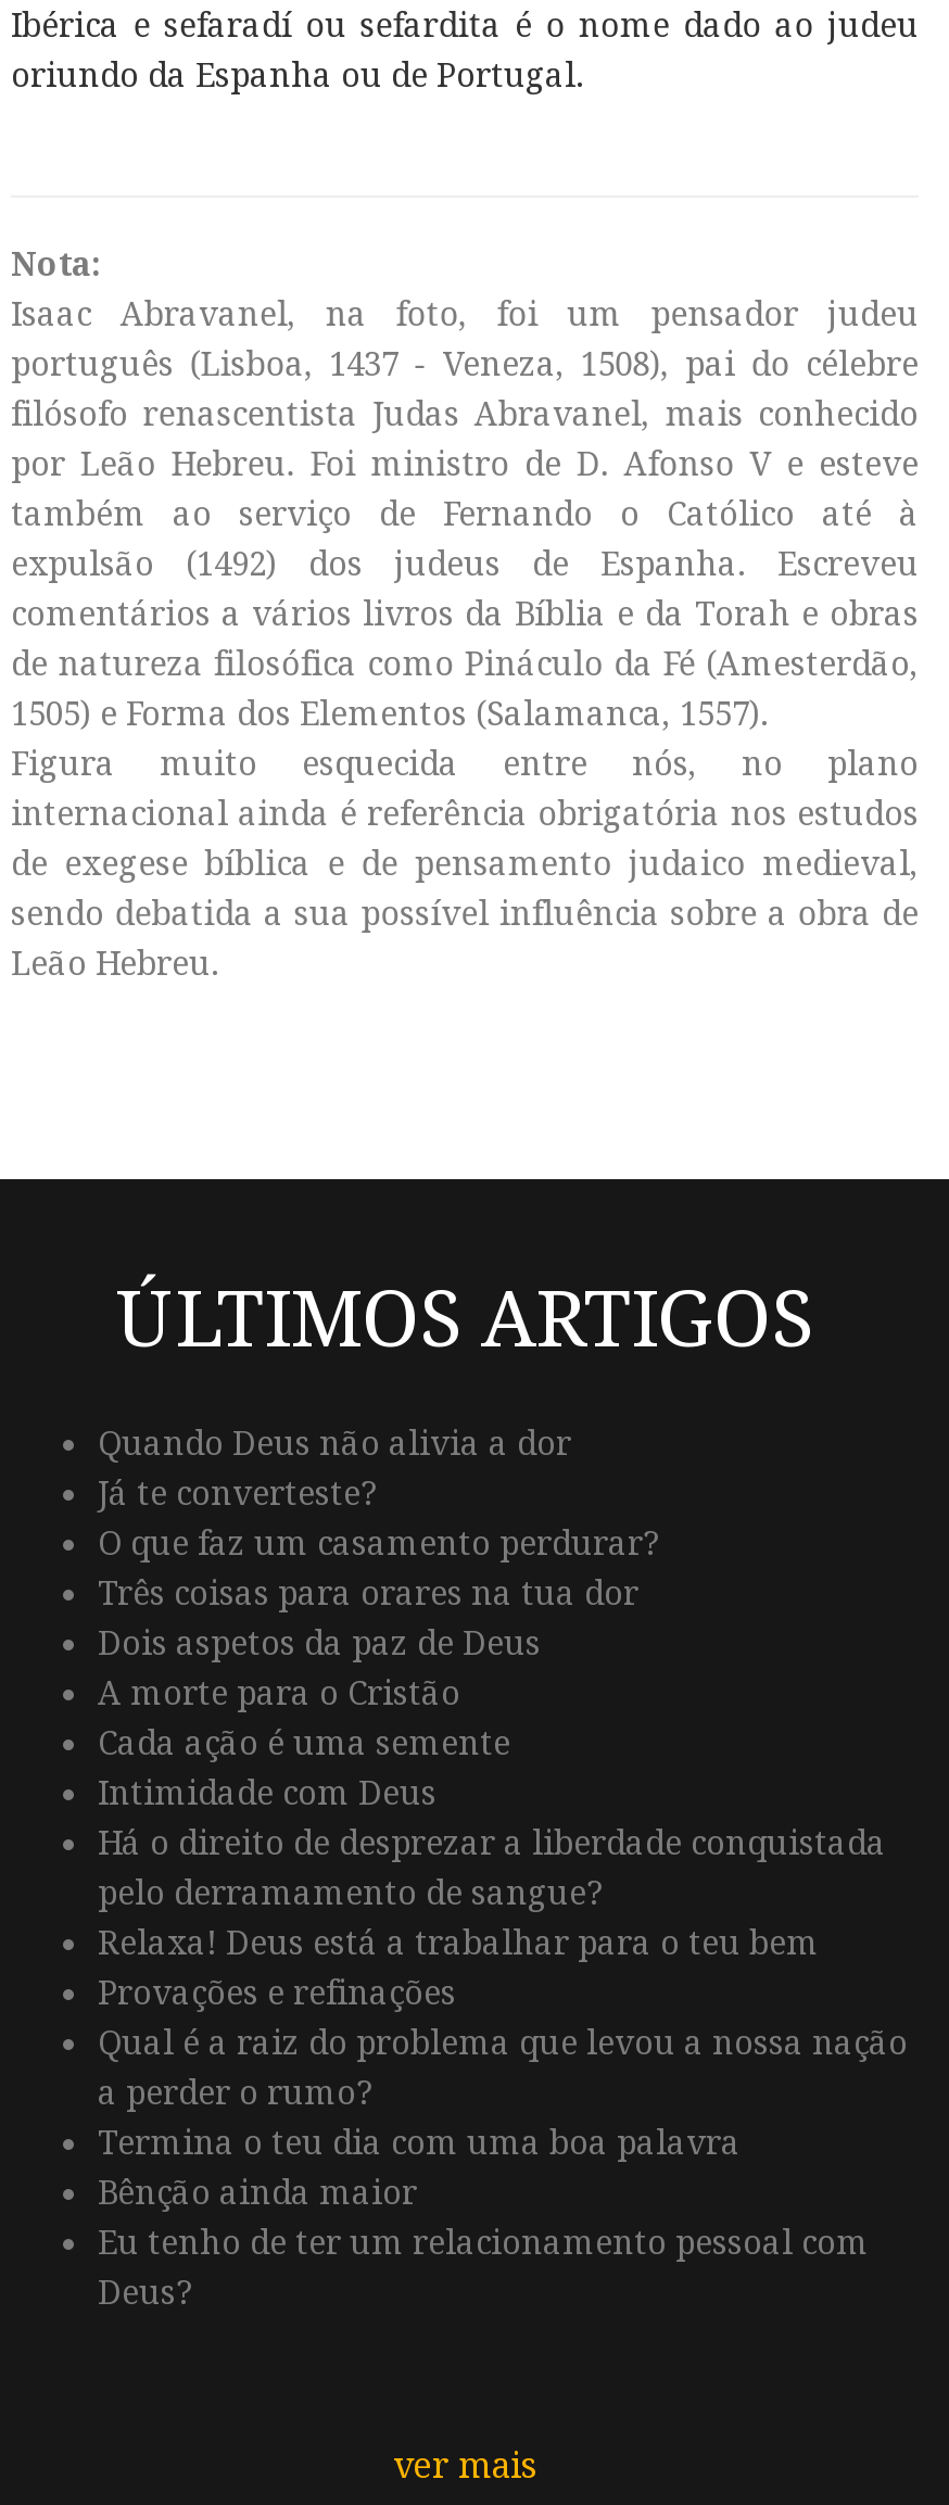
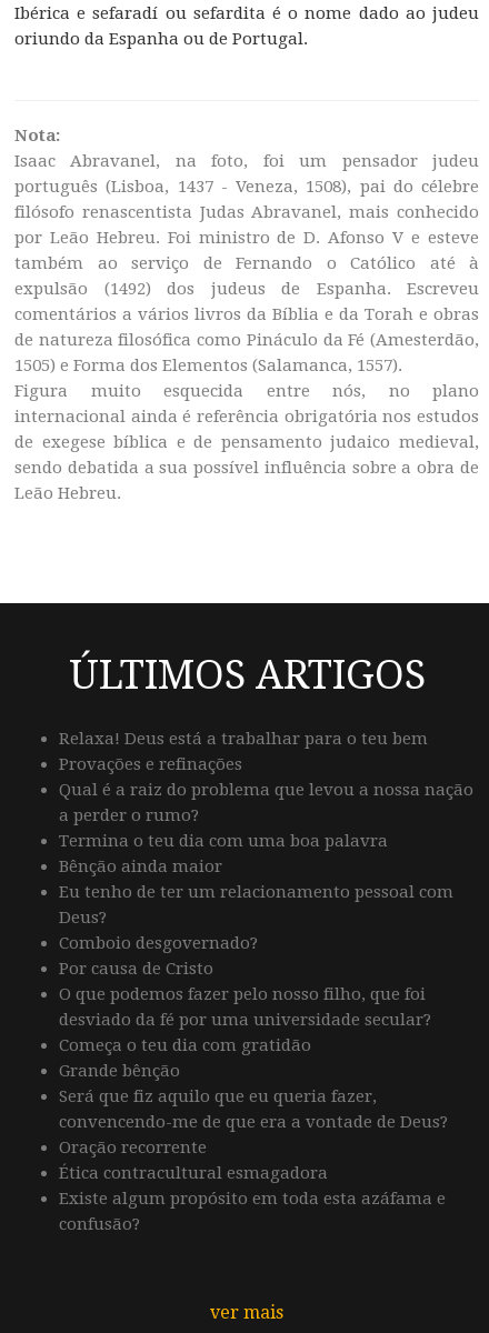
- Quando Deus não alivia a dor
- Já te converteste?
- O que faz um casamento perdurar?
- Três coisas para orares na tua dor
- Dois aspetos da paz de Deus
- A morte para o Cristão
- Cada ação é uma semente
- Intimidade com Deus
- Há o direito de desprezar a liberdade conquistada
- pelo derramamento de sangue?

moved up: Relaxa! Deus está a trabalhar para o teu bem | Provações e refinações | Qual é a raiz do problema que levou a nossa nação | a perder o rumo? | Termina o teu dia com uma boa palavra | Bênção ainda maior | Eu tenho de ter um relacionamento pessoal com | Deus?

+ Comboio desgovernado?
+ Por causa de Cristo
+ O que podemos fazer pelo nosso filho, que foi
+ desviado da fé por uma universidade secular?
+ Começa o teu dia com gratidão
+ Grande bênção
+ Será que fiz aquilo que eu queria fazer,
+ convencendo-me de que era a vontade de Deus?
+ Oração recorrente
+ Ética contracultural esmagadora
+ Existe algum propósito em toda esta azáfama e
+ confusão?
